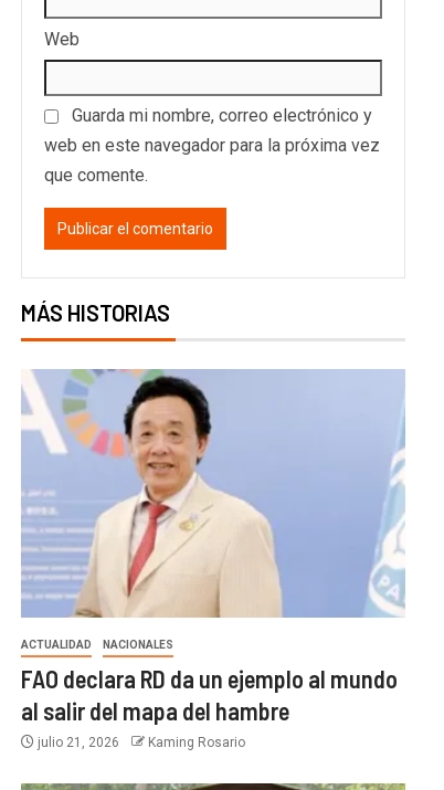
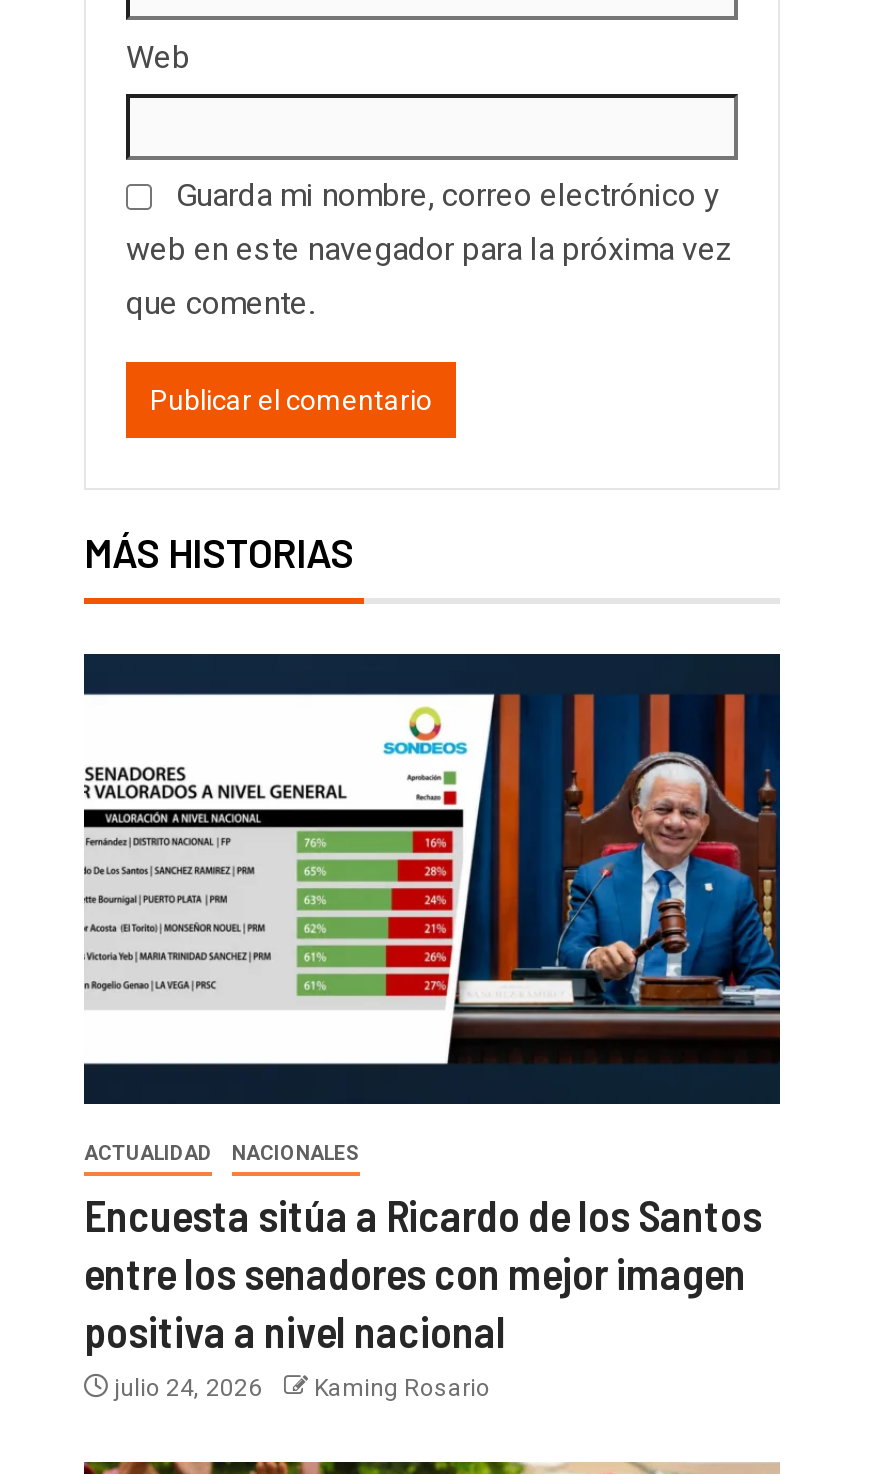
- [image]
+ [image]

- FAO declara RD da un ejemplo al mundo
- al salir del mapa del hambre
- julio 21, 2026
+ Encuesta sitúa a Ricardo de los Santos
+ entre los senadores con mejor imagen
+ positiva a nivel nacional
+ julio 24, 2026
